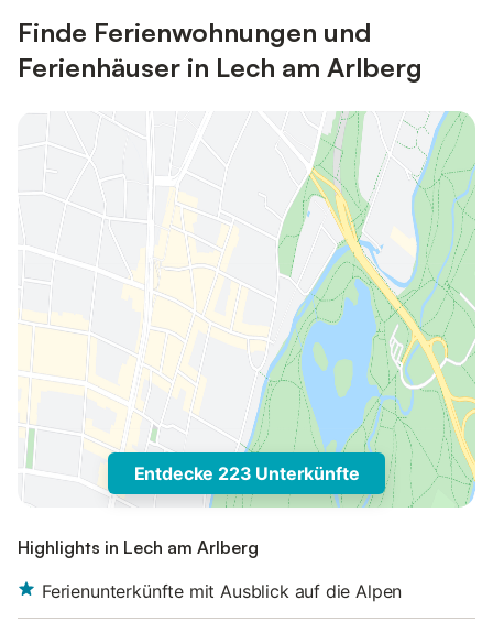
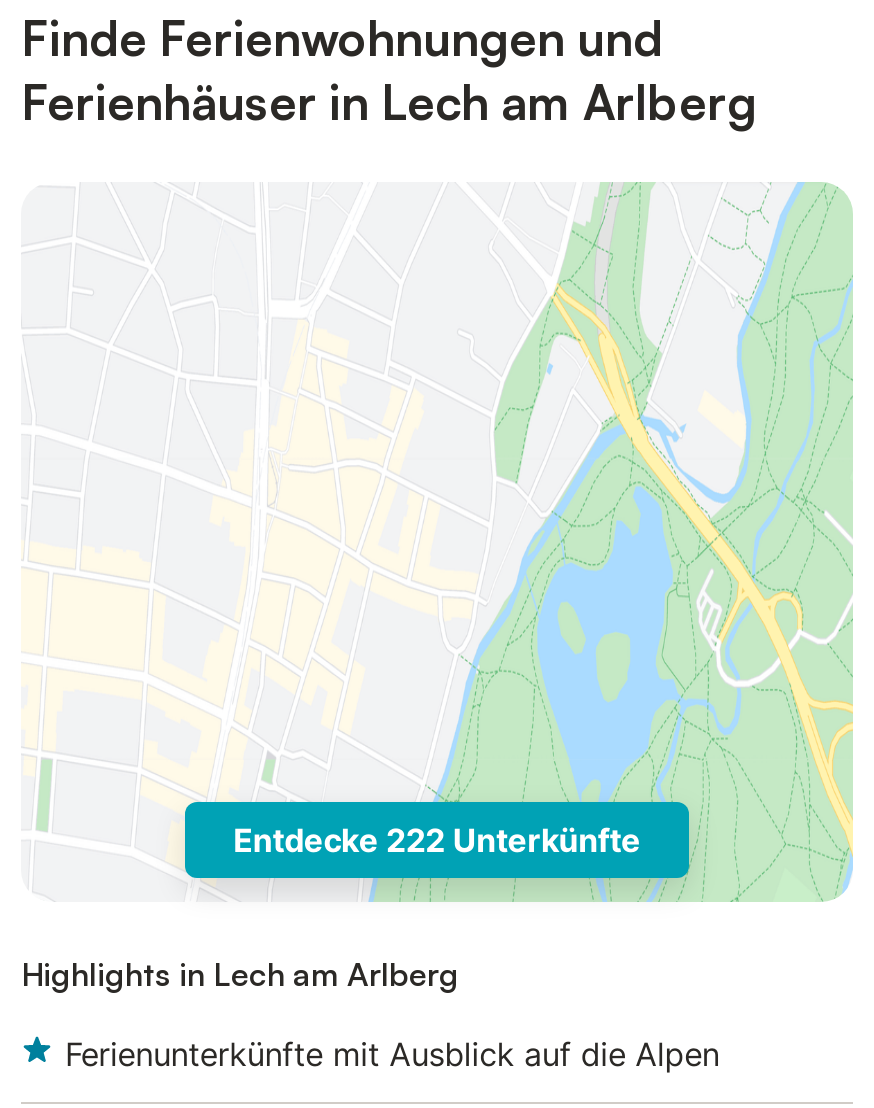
- Entdecke 223 Unterkünfte
+ Entdecke 222 Unterkünfte
